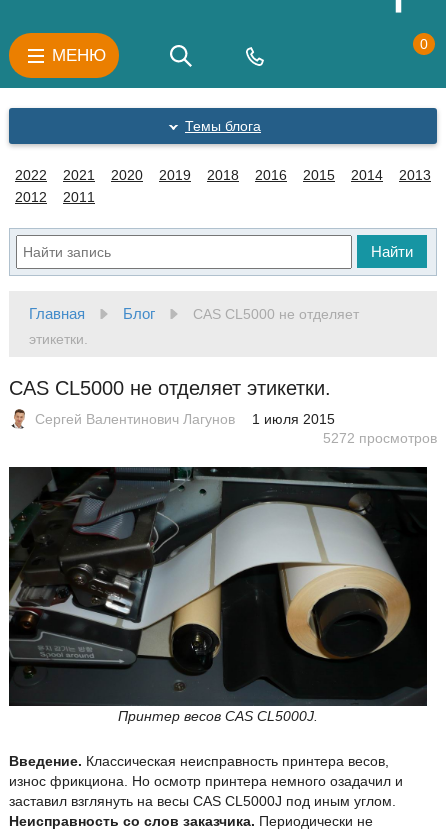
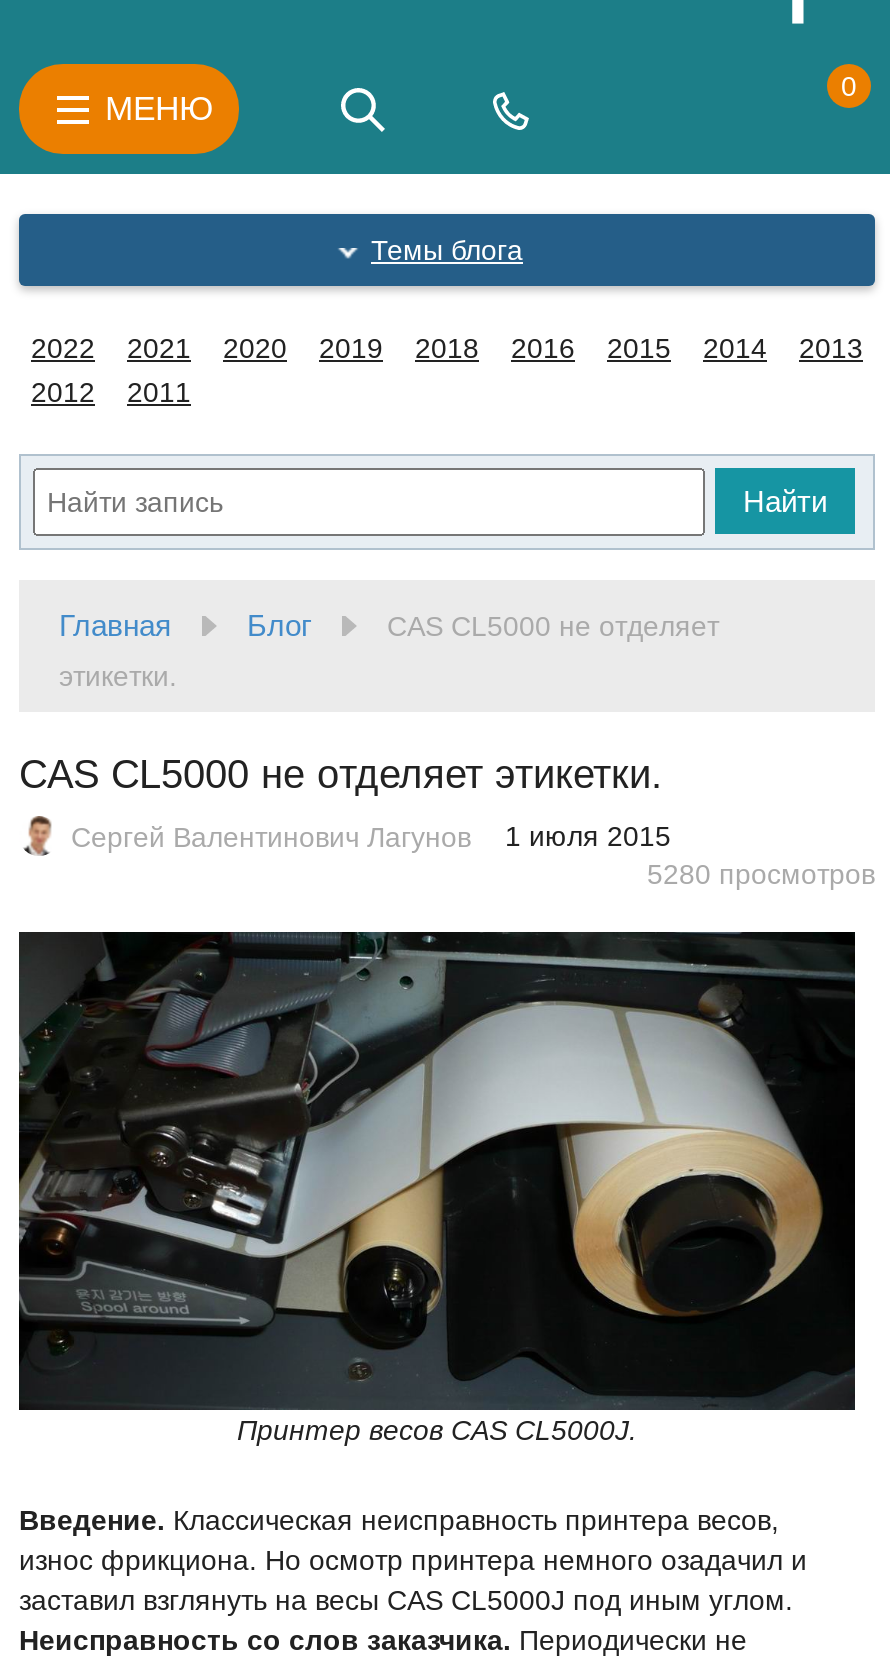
- 5272 просмотров
+ 5280 просмотров
